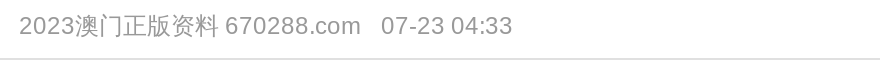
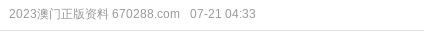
- 2023澳门正版资料 670288.com 07-23 04:33
+ 2023澳门正版资料 670288.com 07-21 04:33
